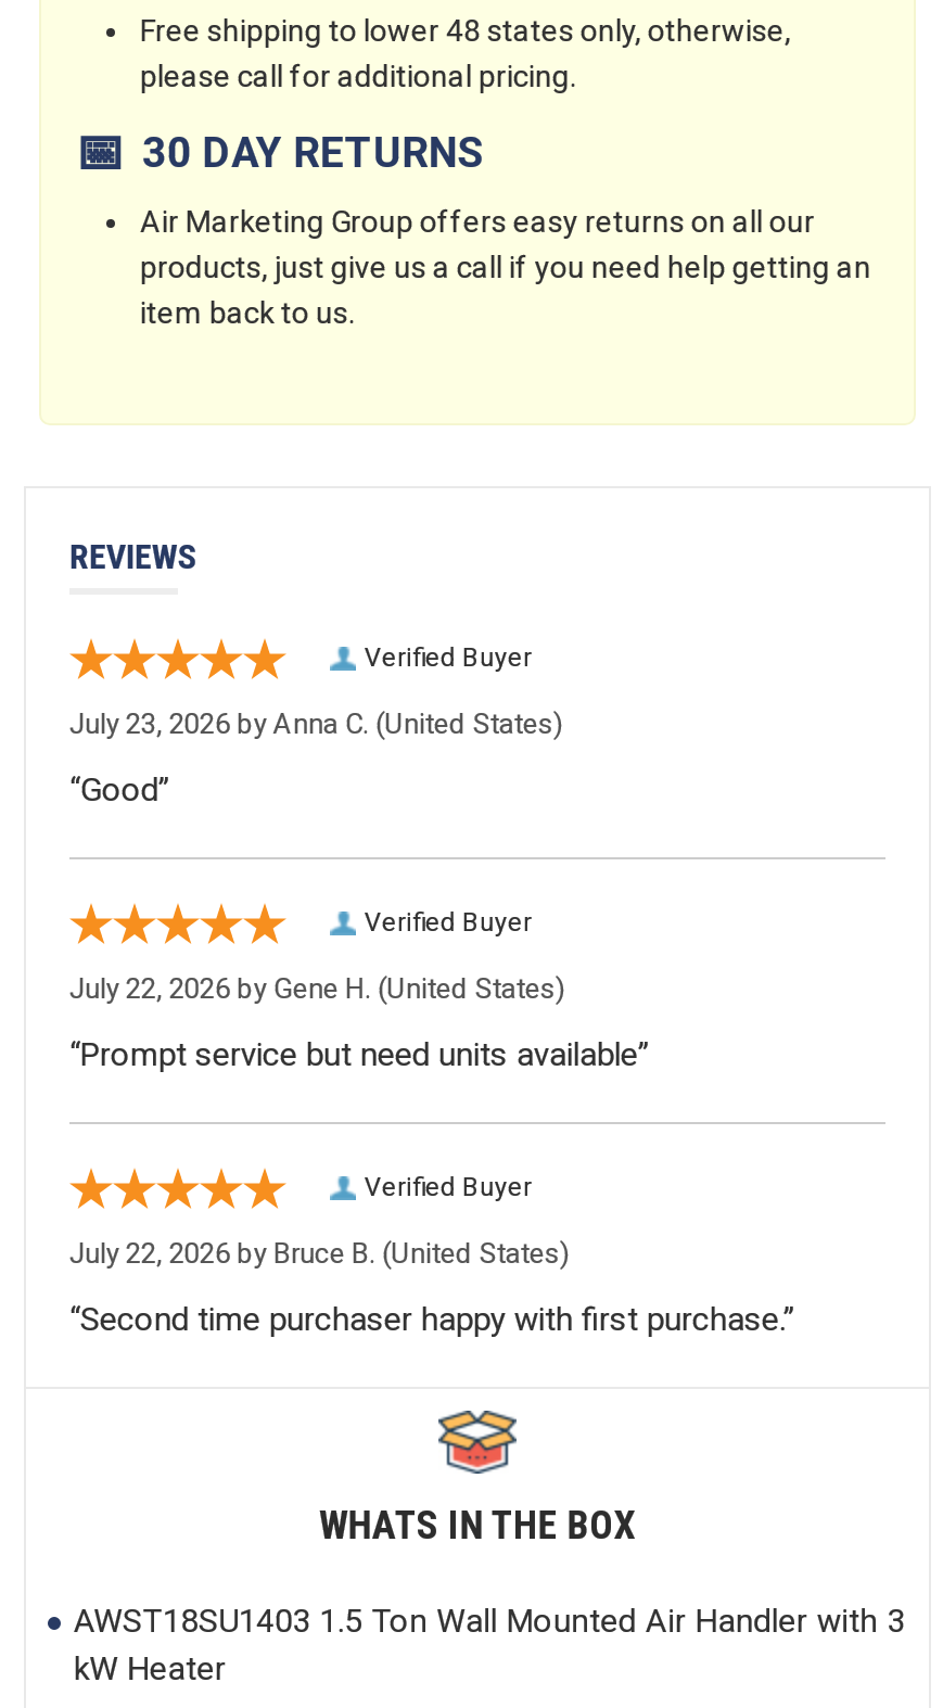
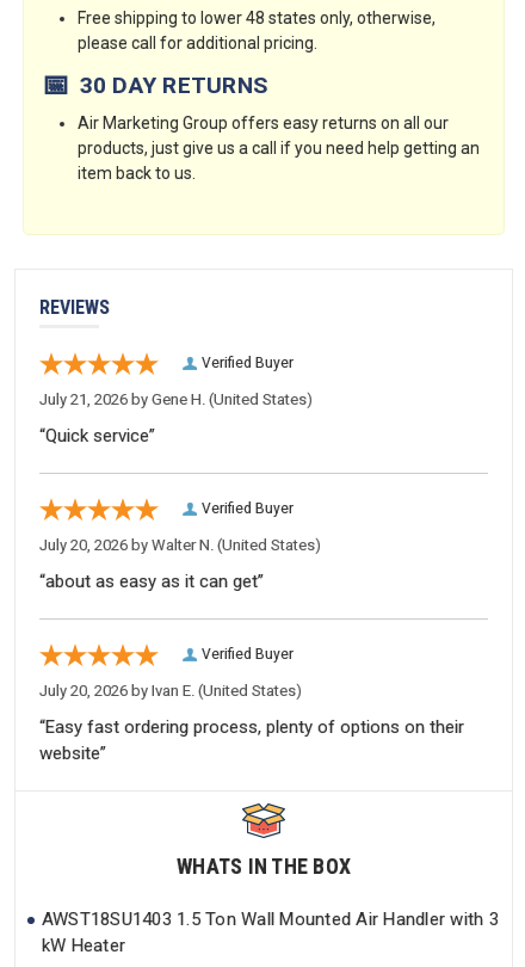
- July 23, 2026 by Anna C. (United States)
+ July 21, 2026 by Gene H. (United States)

- “Good”
+ “Quick service”

- July 22, 2026 by Gene H. (United States)
+ July 20, 2026 by Walter N. (United States)

- “Prompt service but need units available”
+ “about as easy as it can get”

- July 22, 2026 by Bruce B. (United States)
+ July 20, 2026 by Ivan E. (United States)

- “Second time purchaser happy with first purchase.”
+ “Easy fast ordering process, plenty of options on their
+ website”
